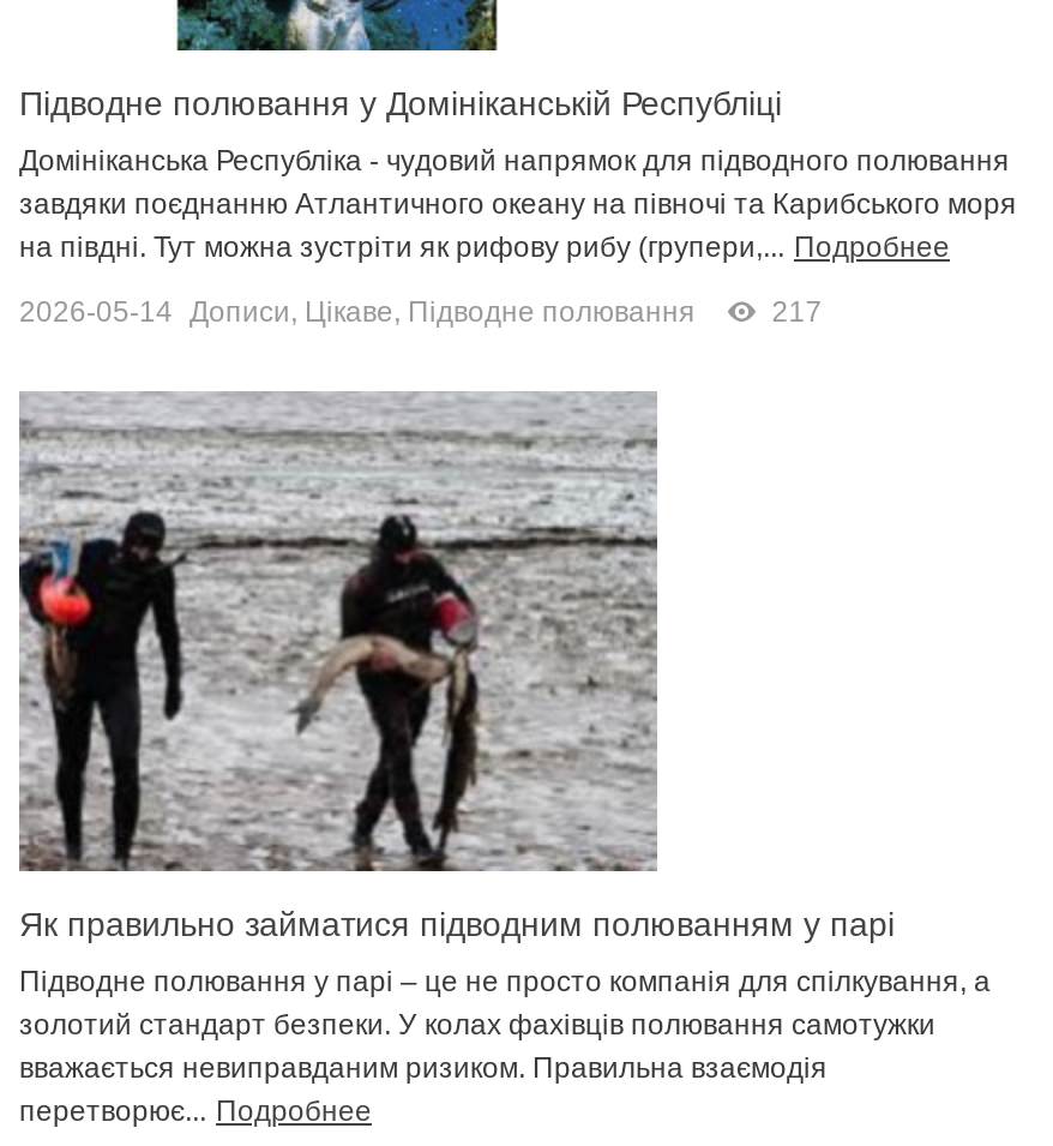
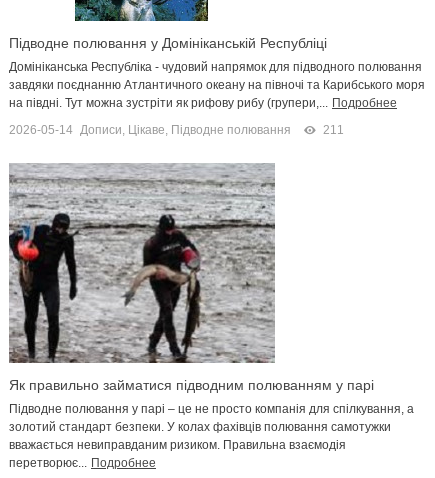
- 217
+ 211
